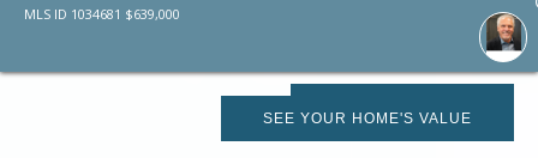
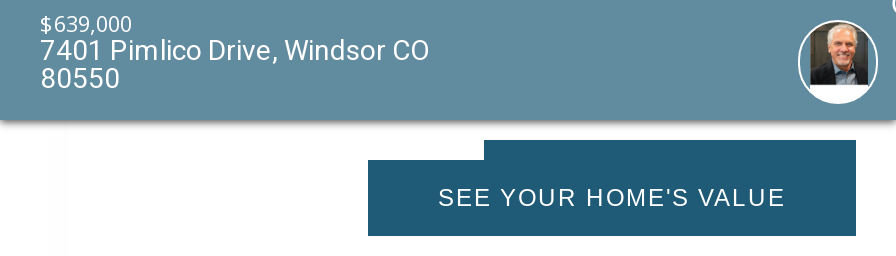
- MLS ID 1034681 $639,000
+ $639,000
+ 7401 Pimlico Drive, Windsor CO
+ 80550
